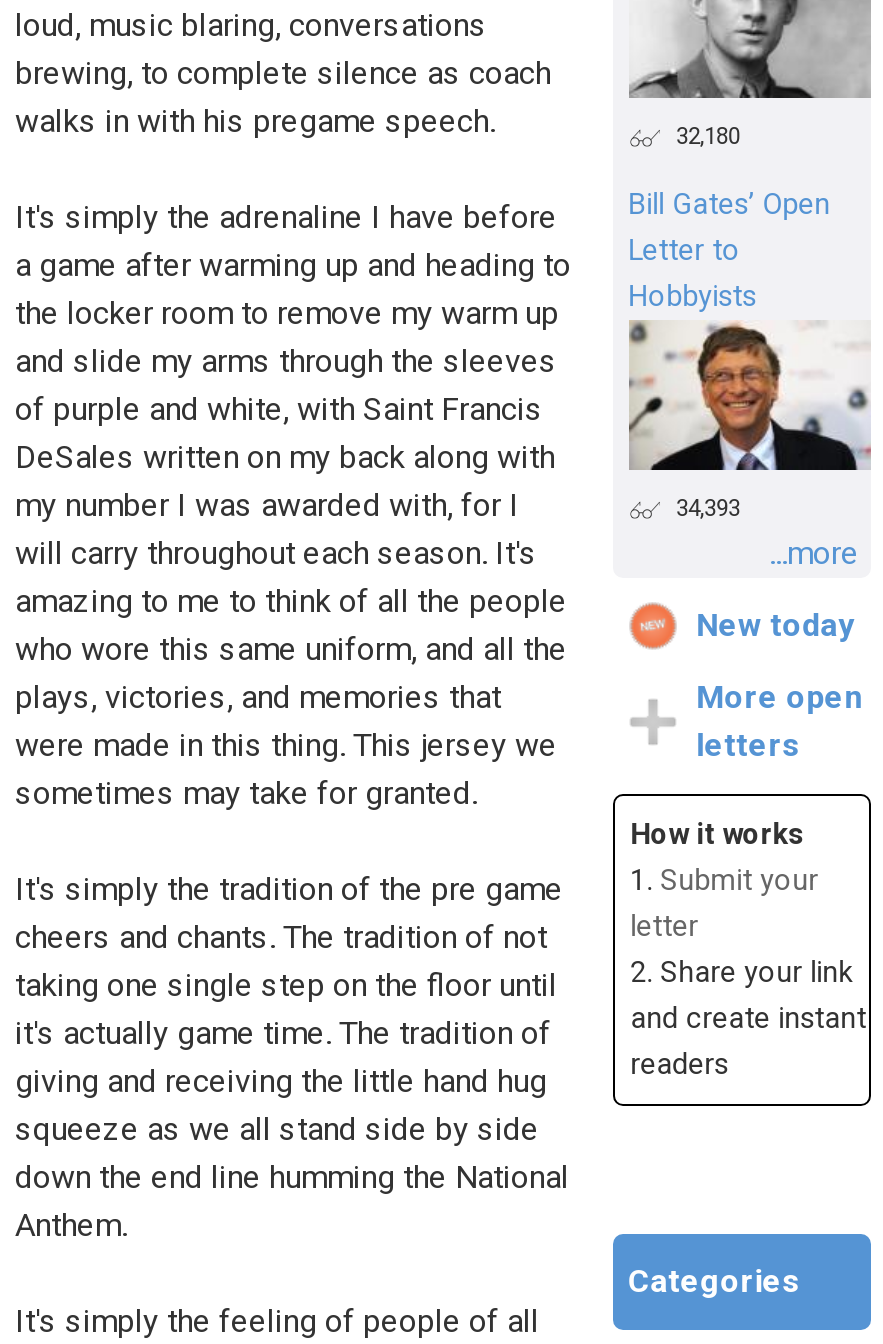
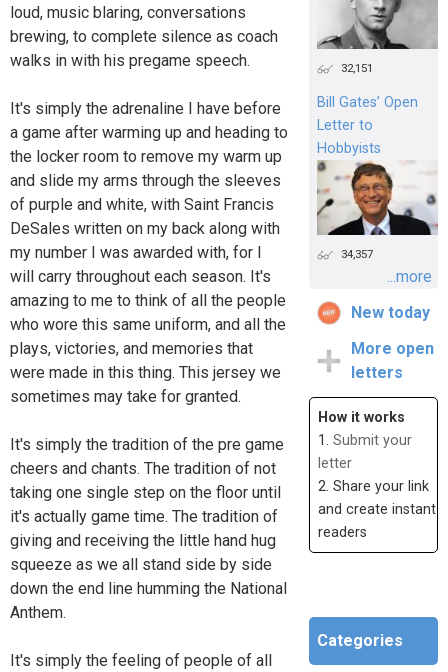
- 32,180
+ 32,151

- 34,393
+ 34,357
